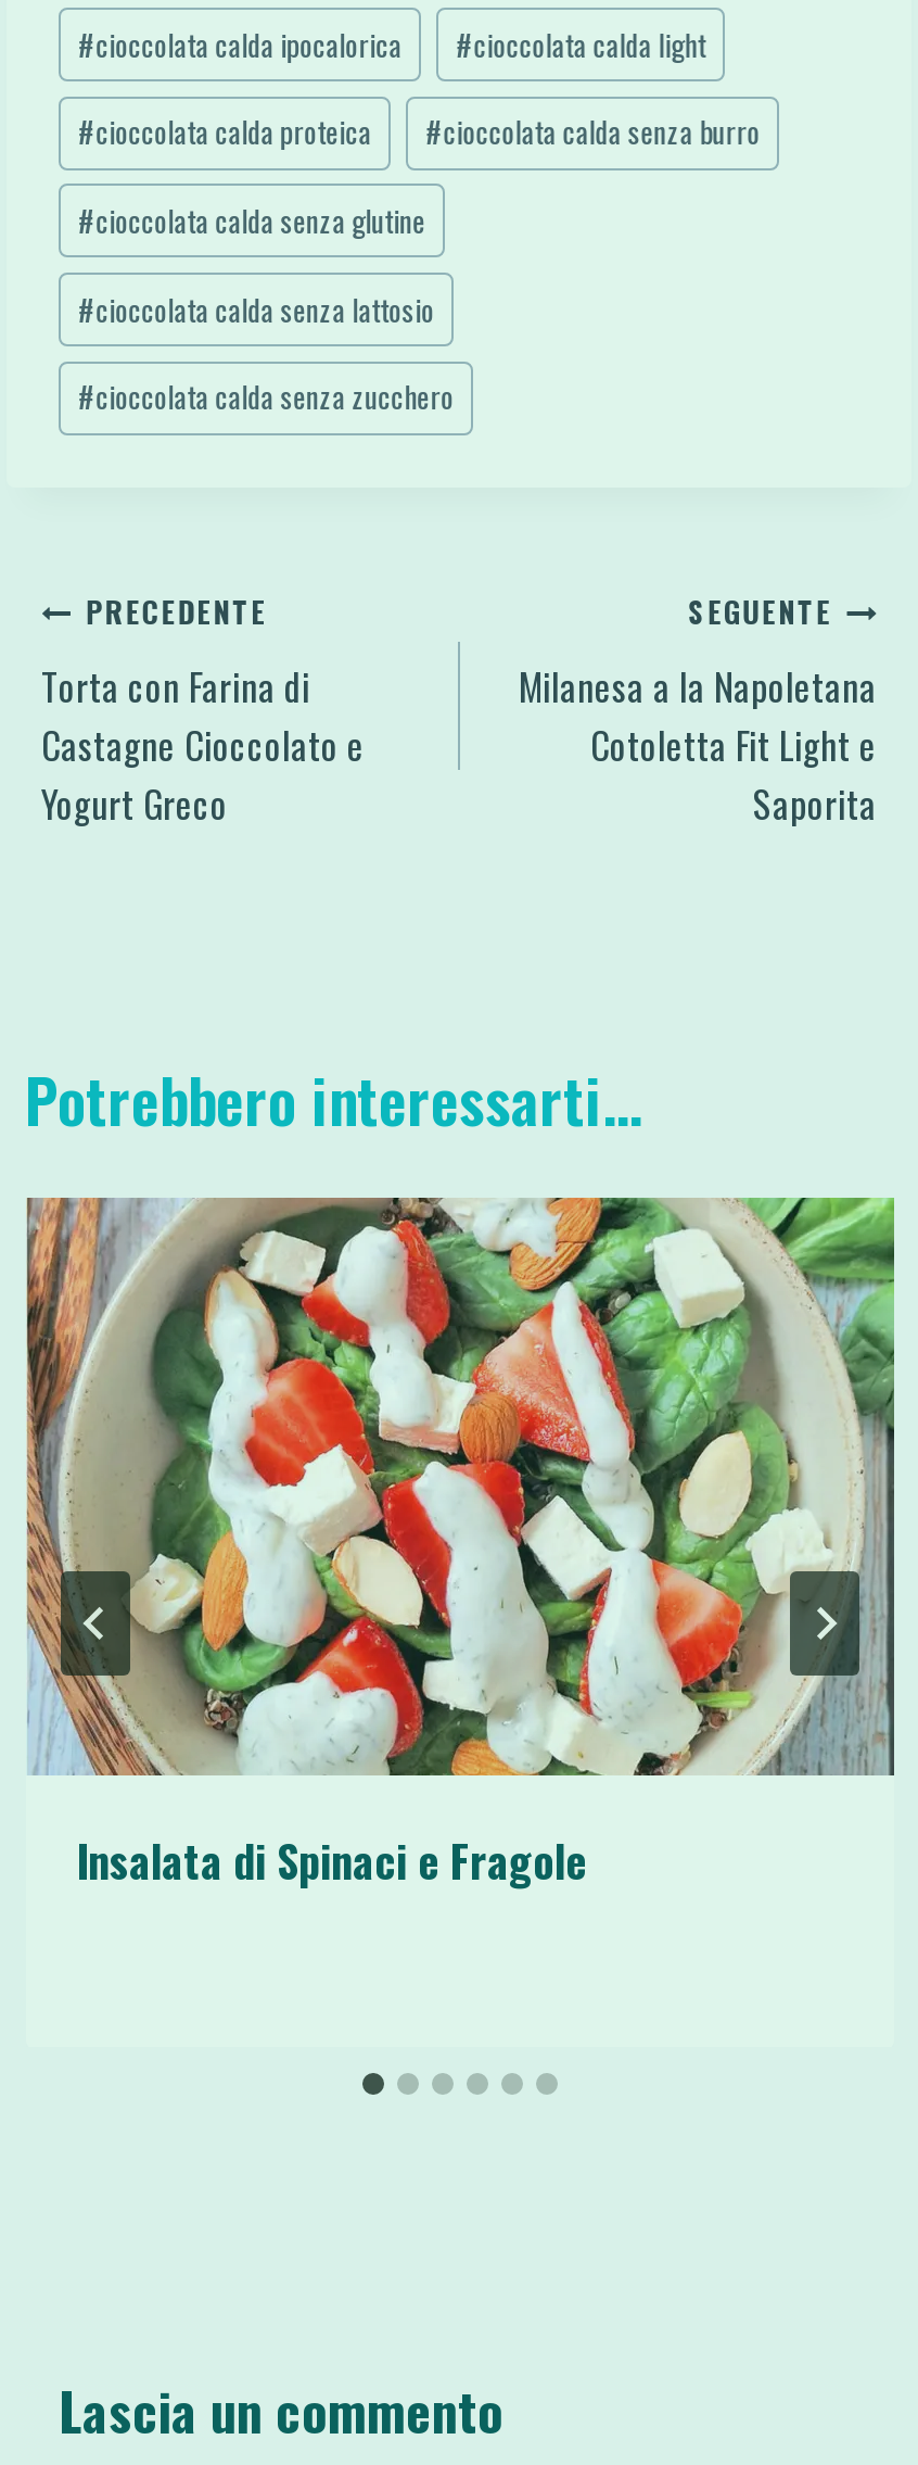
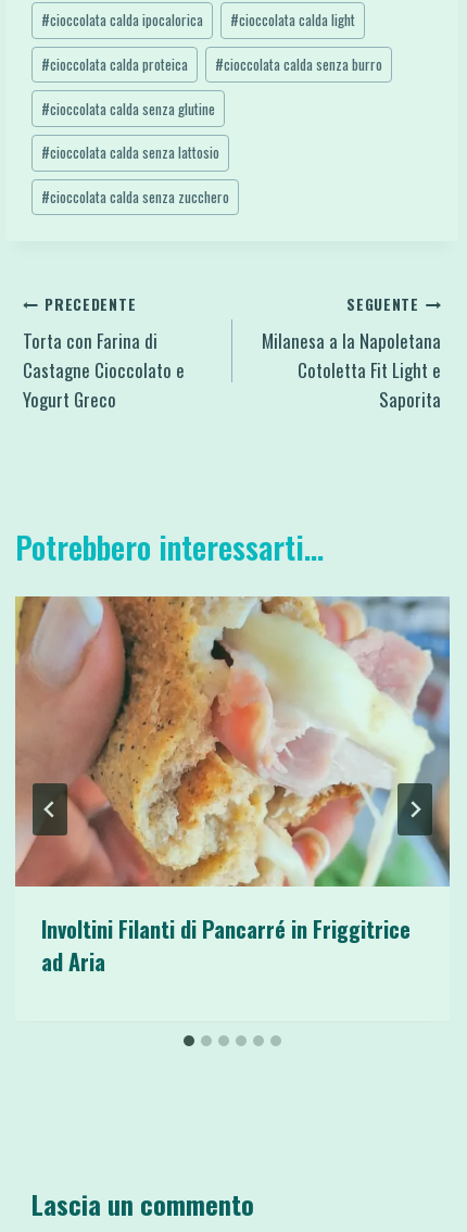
- [image]
- Insalata di Spinaci e Fragole
+ [image]
+ Involtini Filanti di Pancarré in Friggitrice
+ ad Aria
